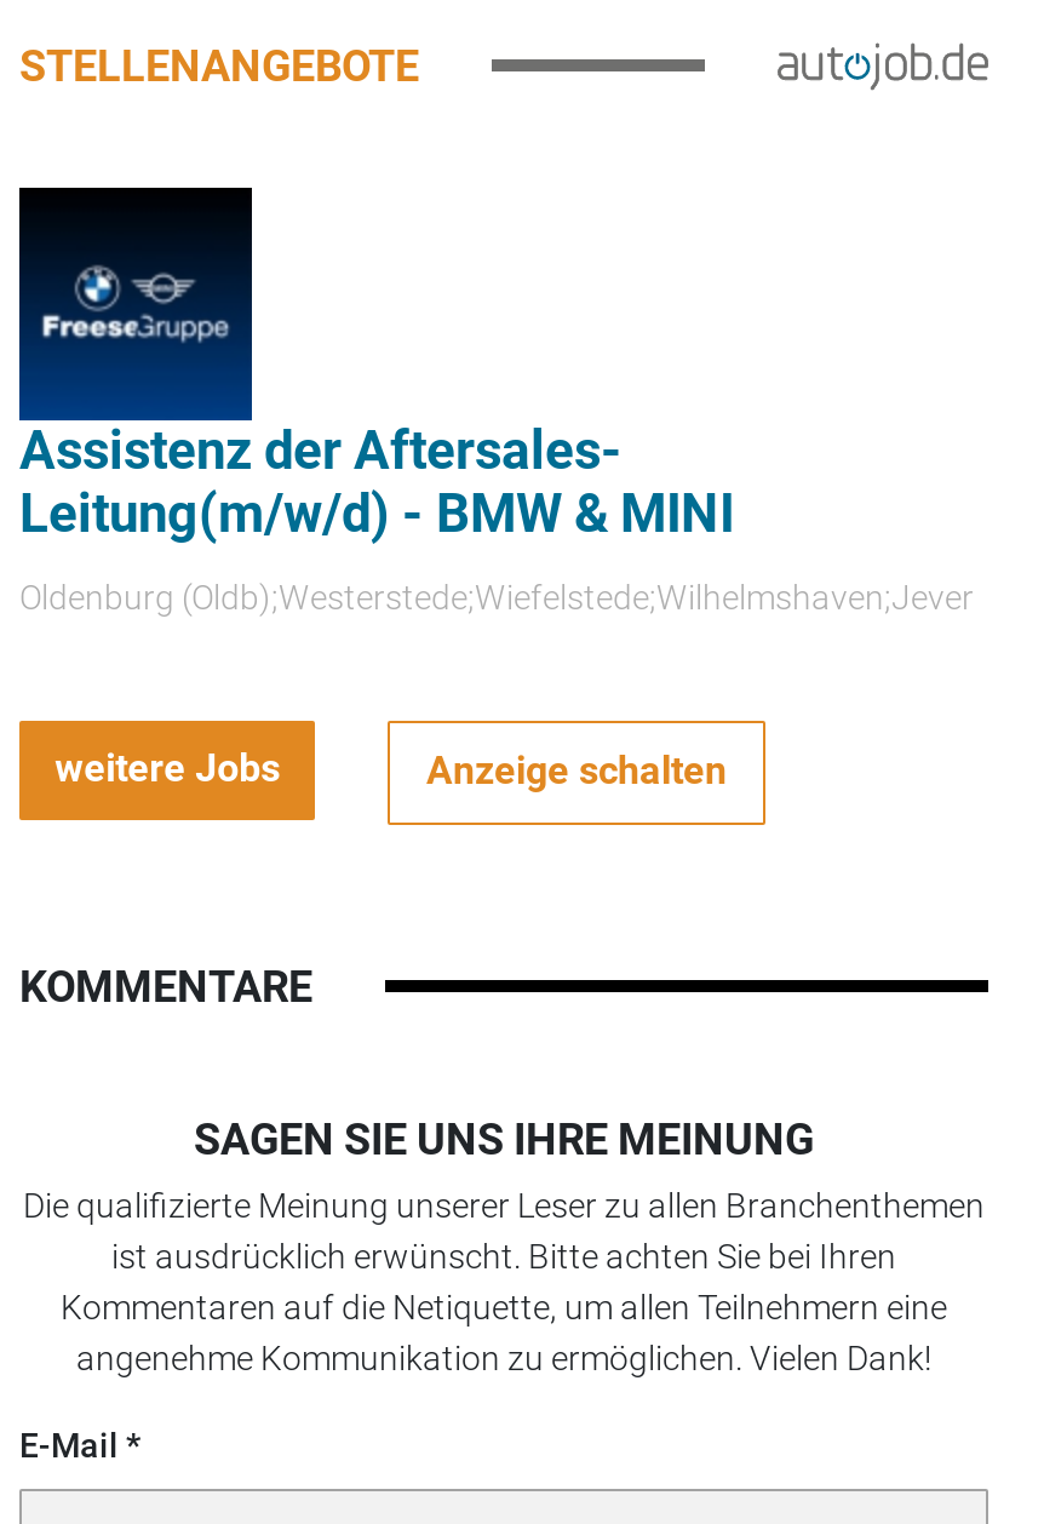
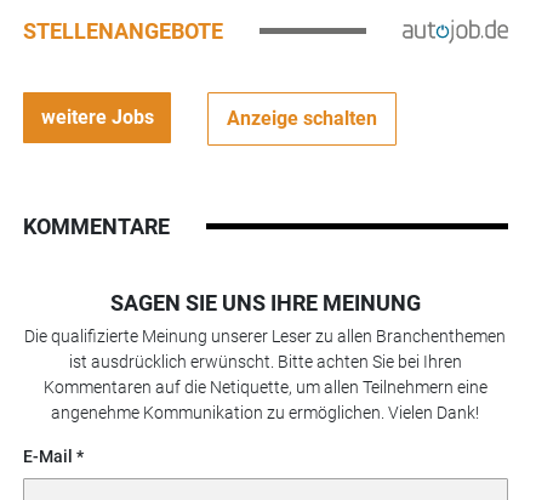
- [image]
- Assistenz der Aftersales-
- Leitung(m/w/d) - BMW & MINI
- Oldenburg (Oldb);Westerstede;Wiefelstede;Wilhelmshaven;Jever
